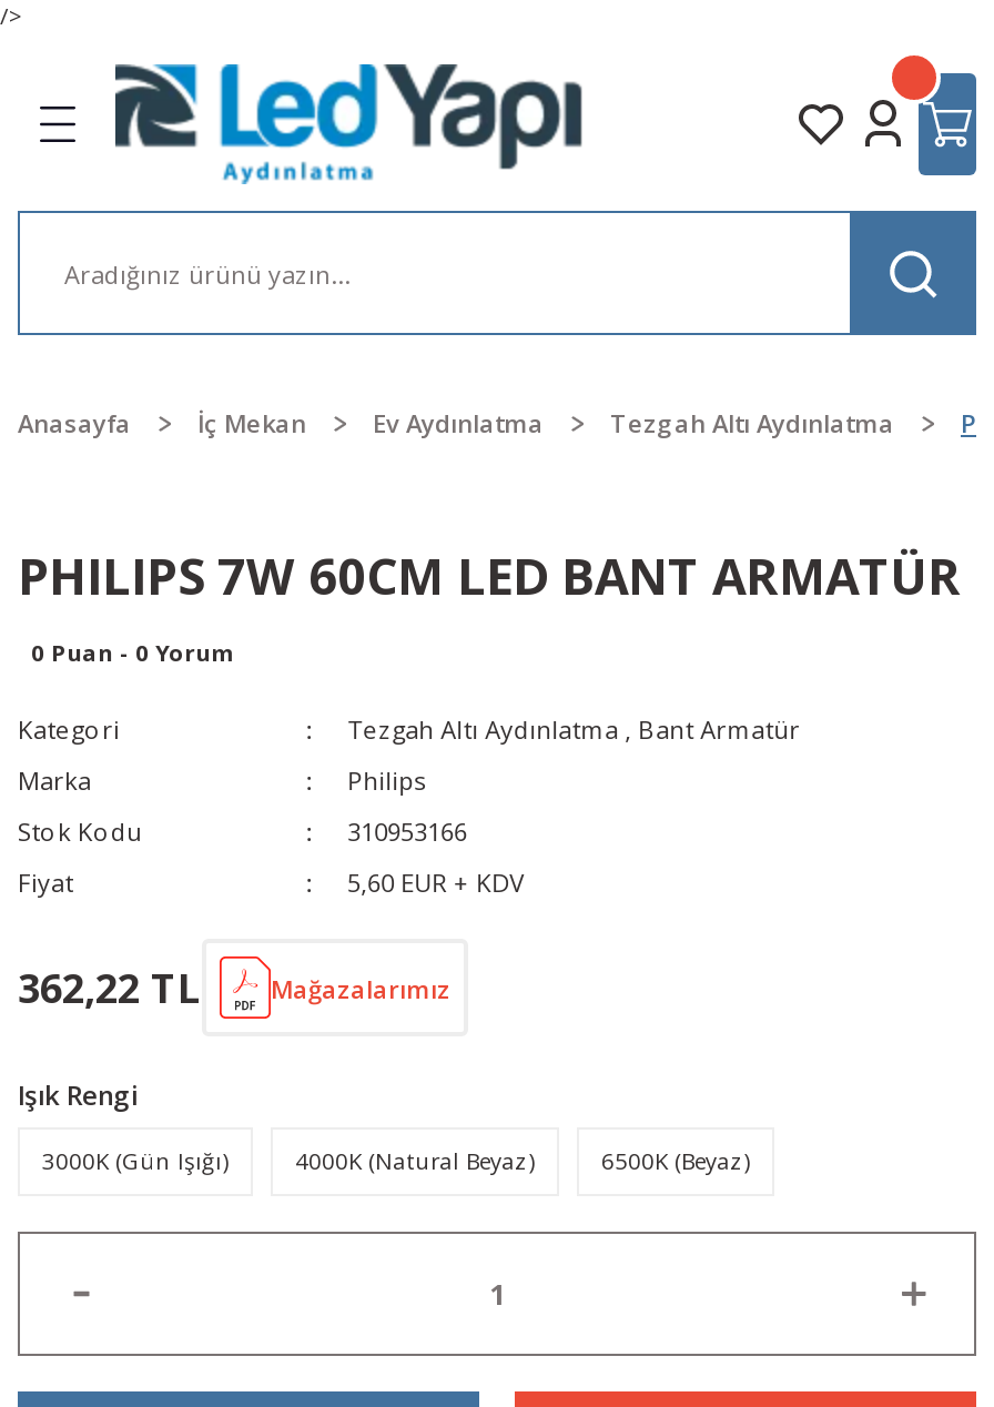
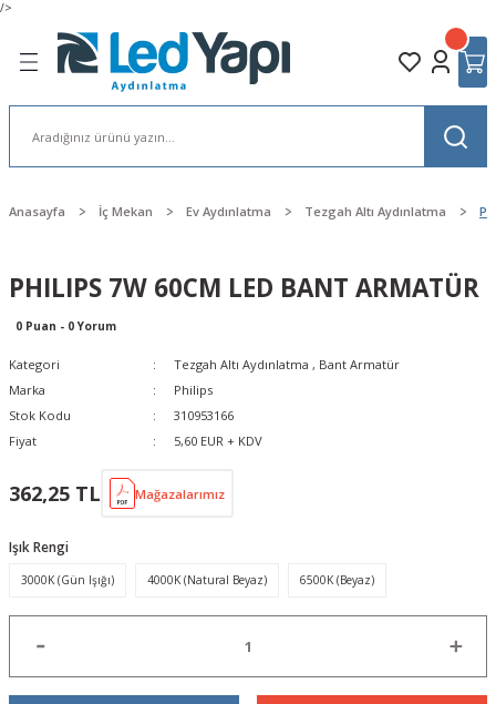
- 362,22 TL
+ 362,25 TL
